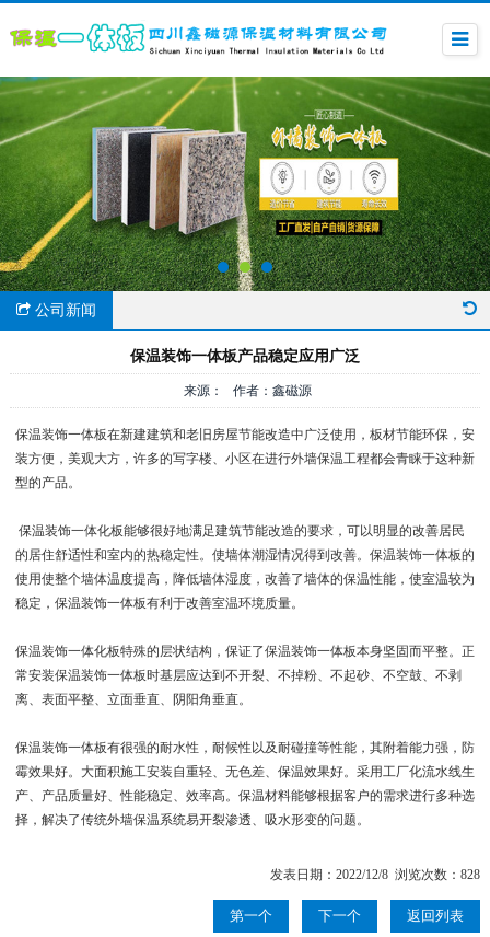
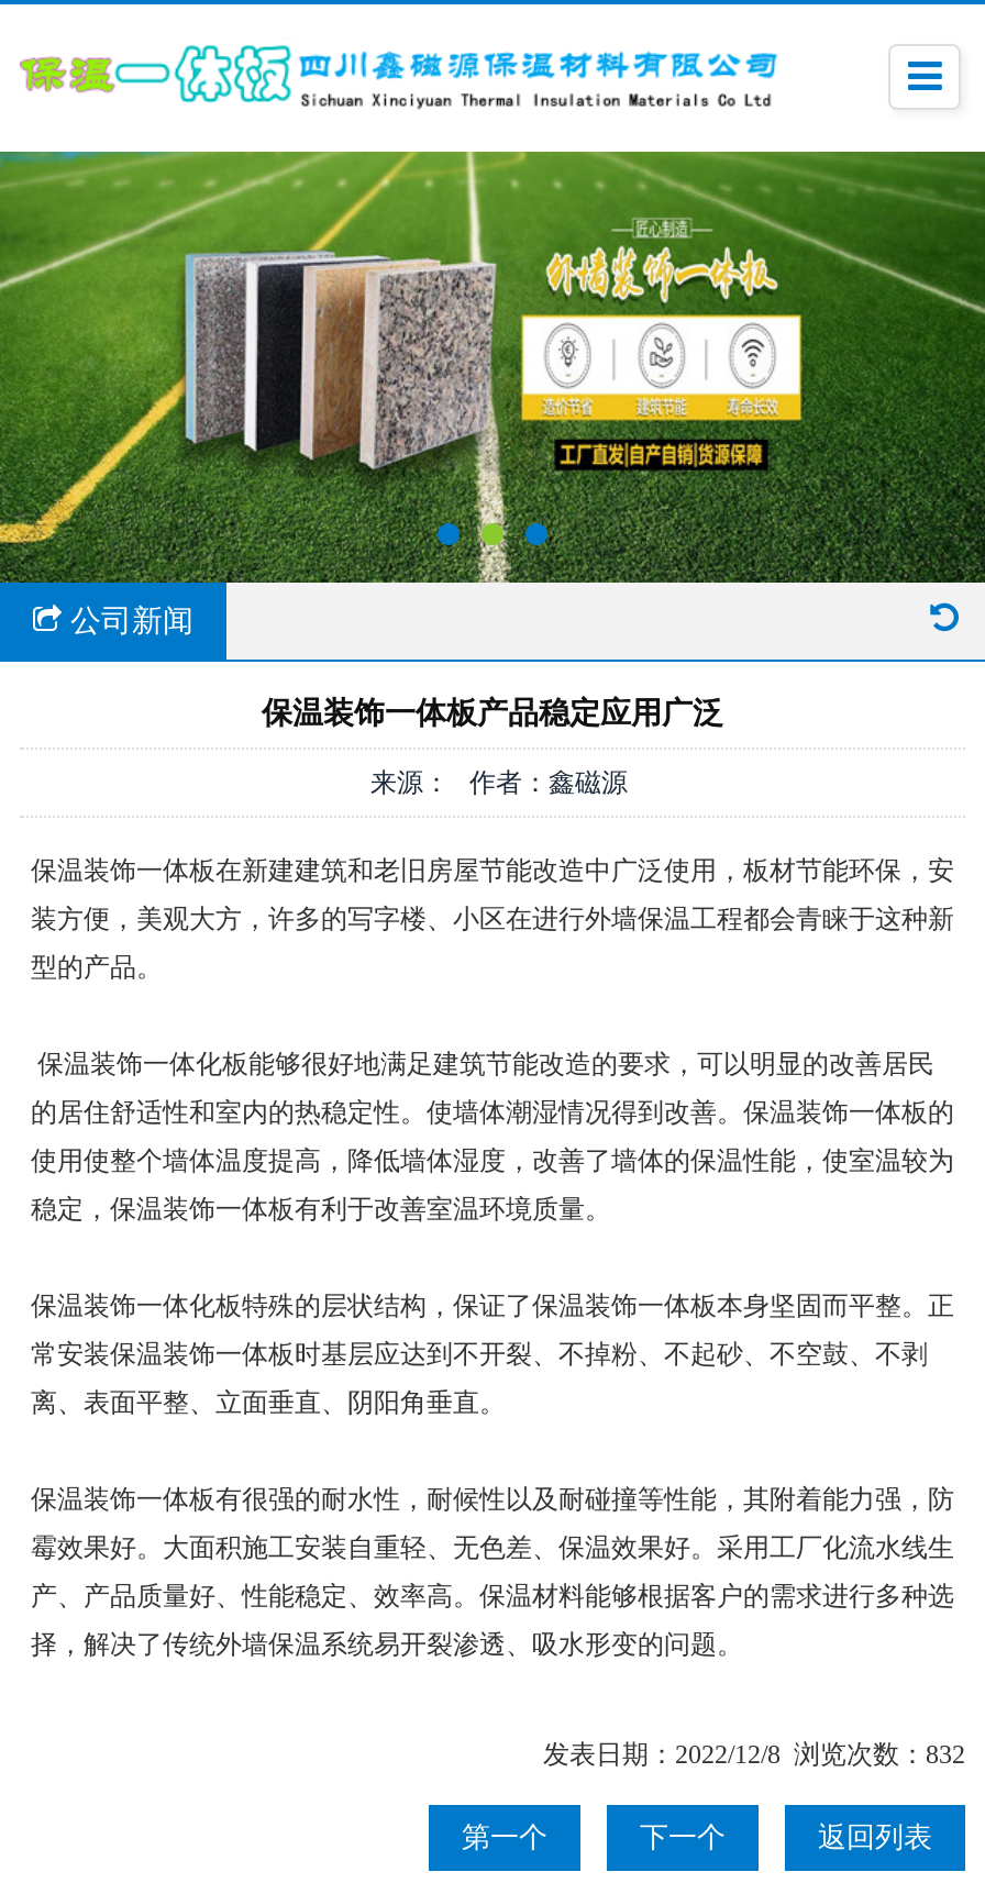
- 发表日期：2022/12/8 浏览次数：828
+ 发表日期：2022/12/8 浏览次数：832
